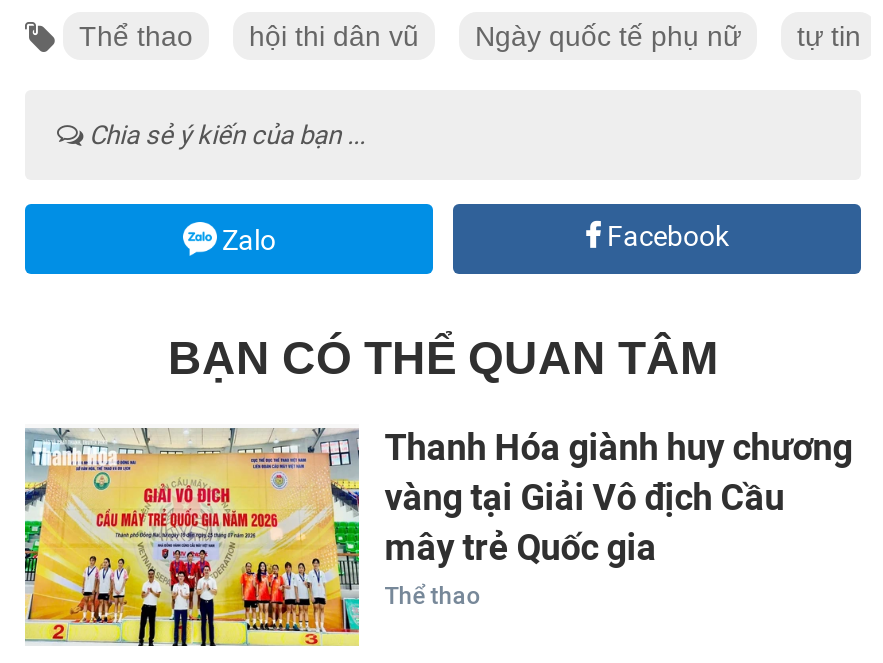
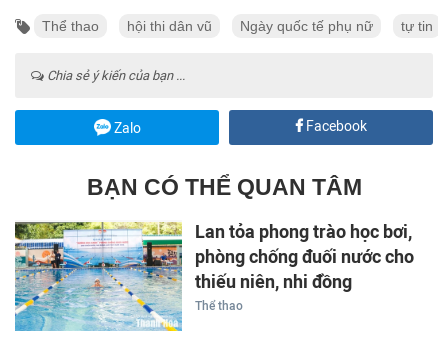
- [image]
- Thanh Hóa giành huy chương
- vàng tại Giải Vô địch Cầu
- mây trẻ Quốc gia
+ [image]
+ Lan tỏa phong trào học bơi,
+ phòng chống đuối nước cho
+ thiếu niên, nhi đồng
